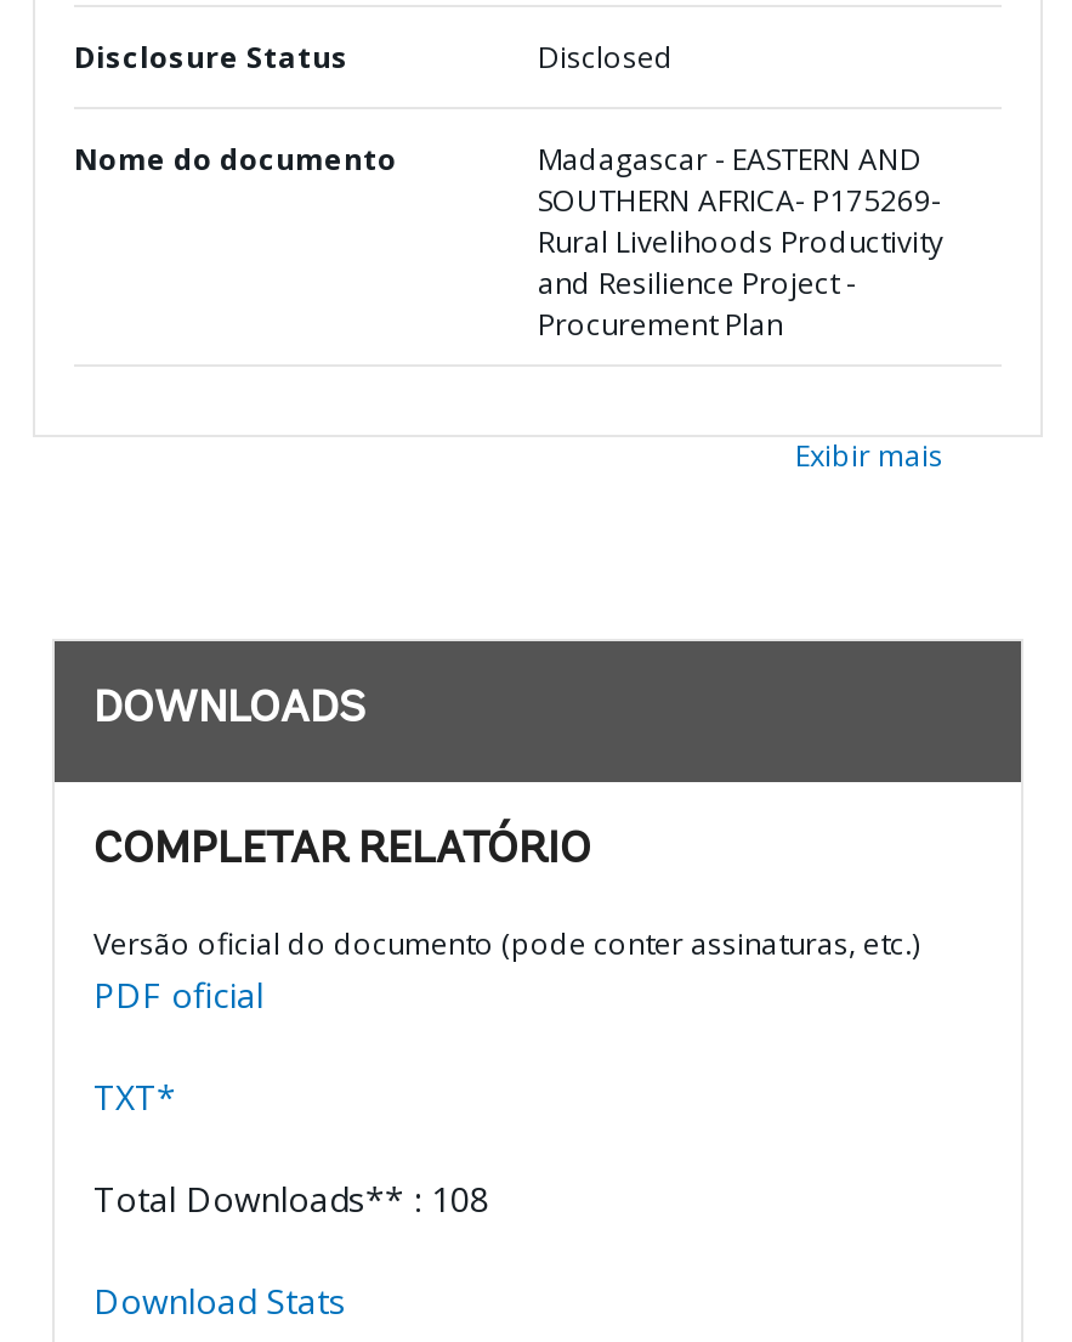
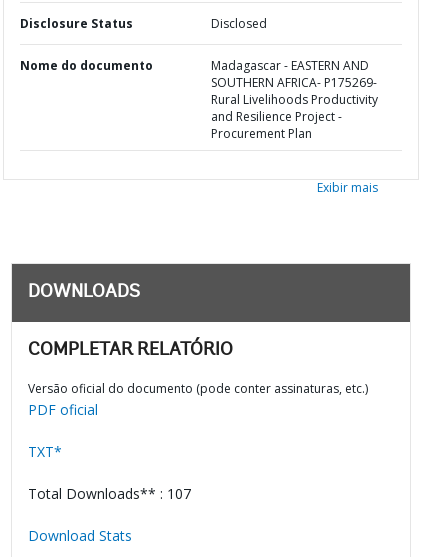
- Total Downloads** : 108
+ Total Downloads** : 107
